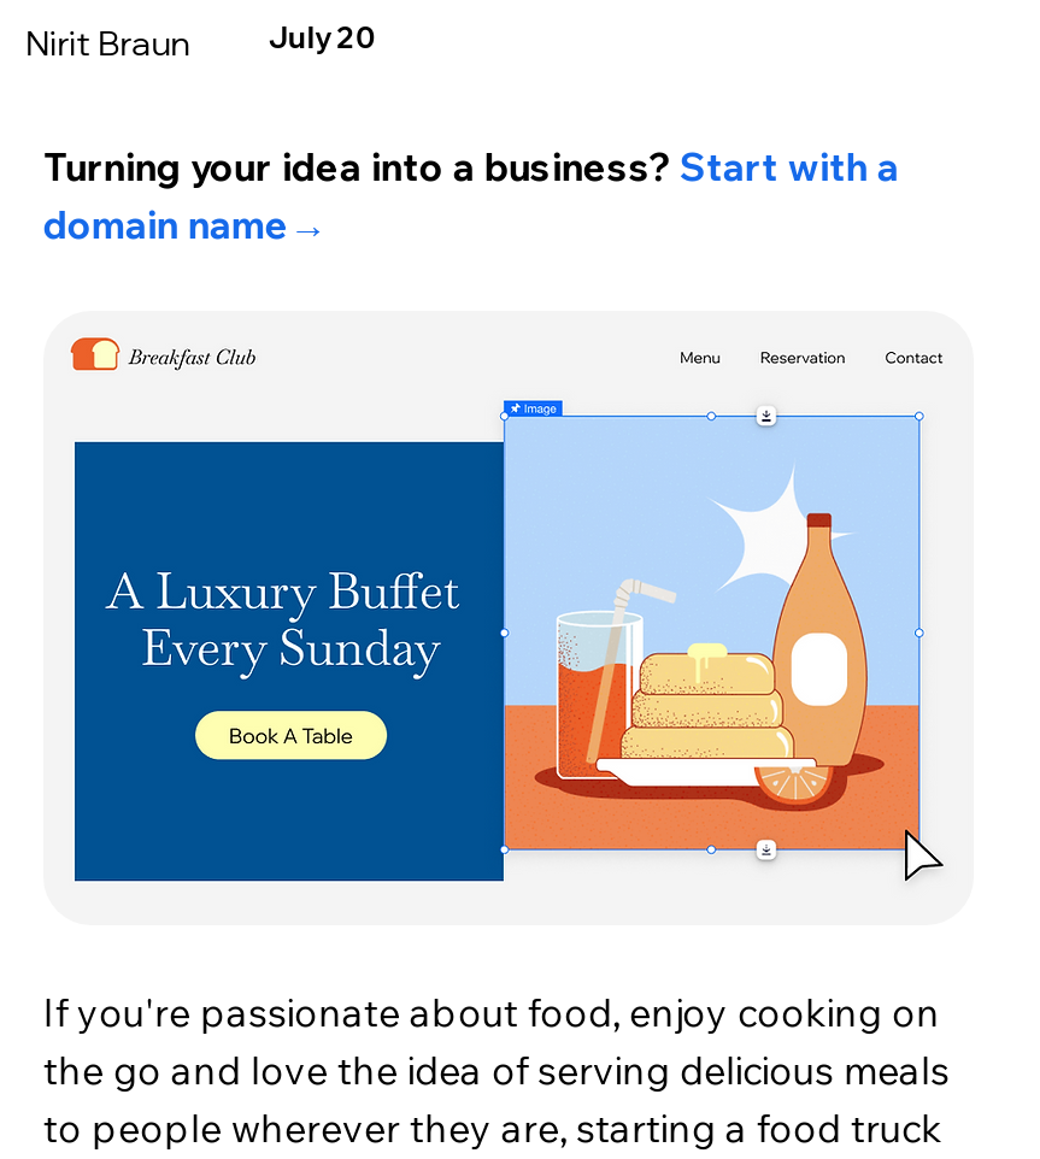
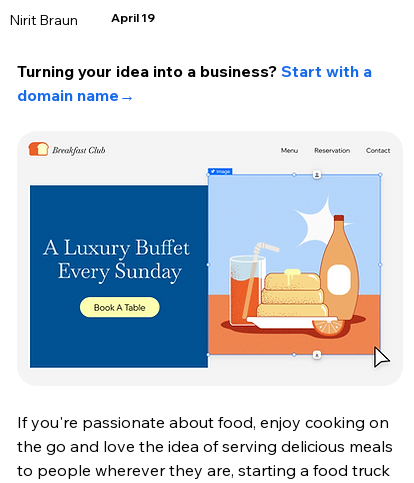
- July 20
+ April 19
